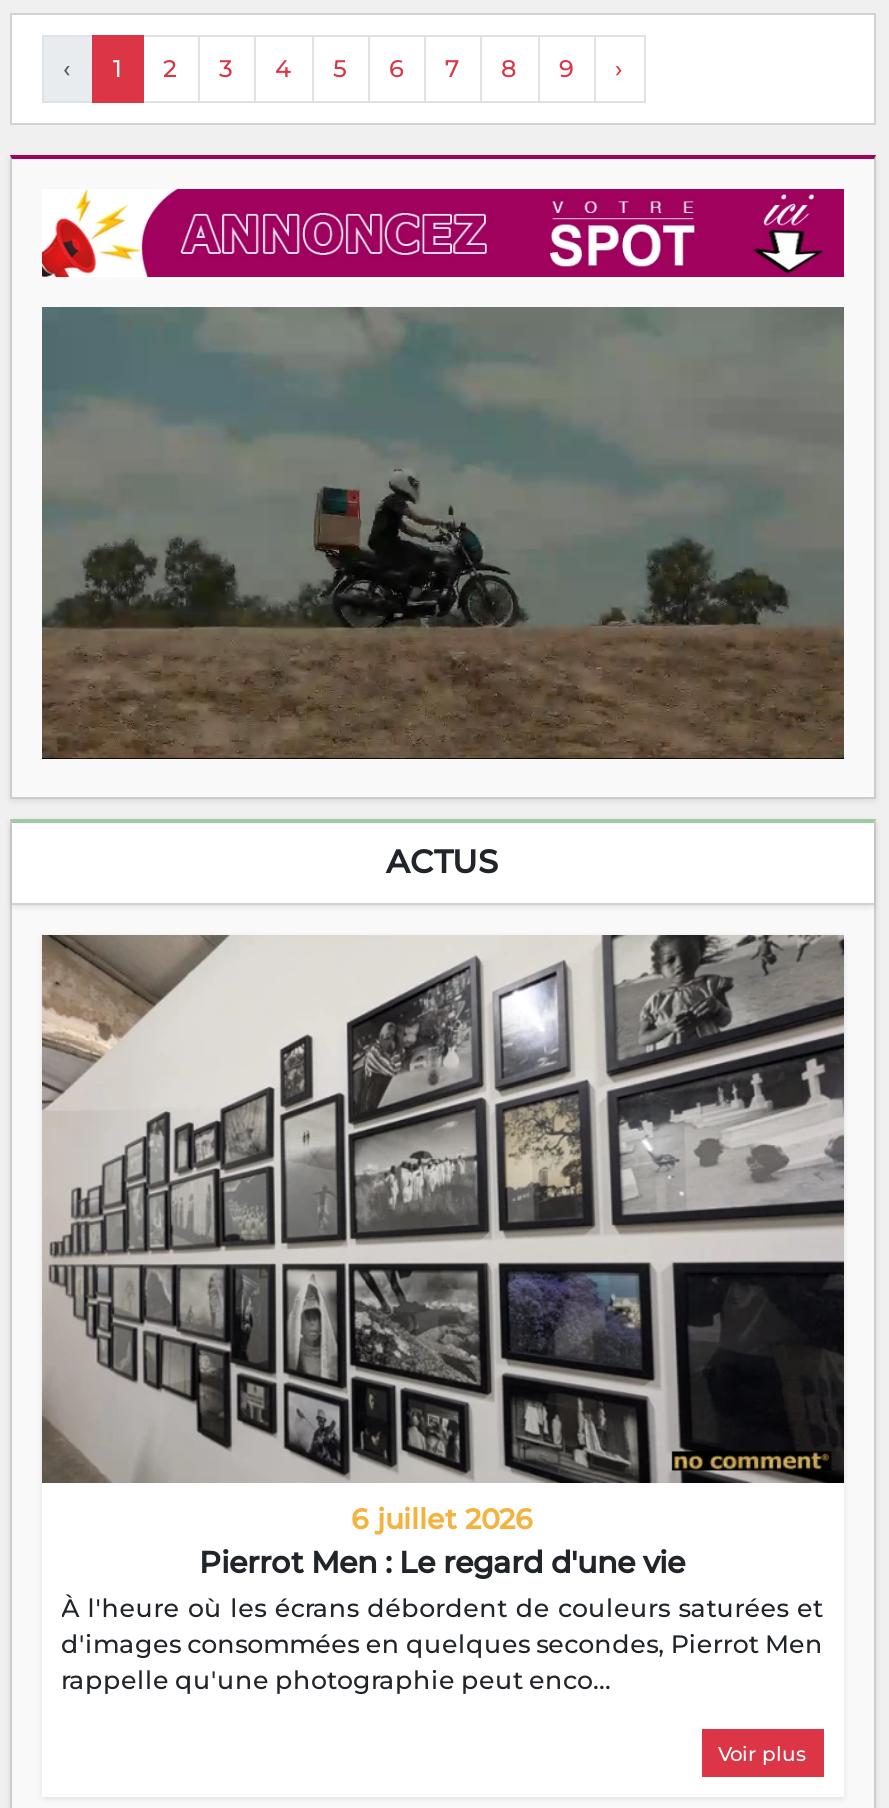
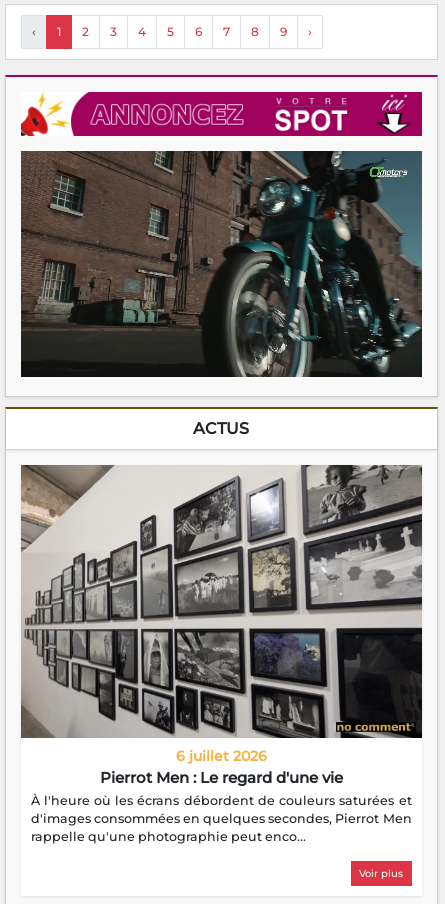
- [image]
+ [image]
